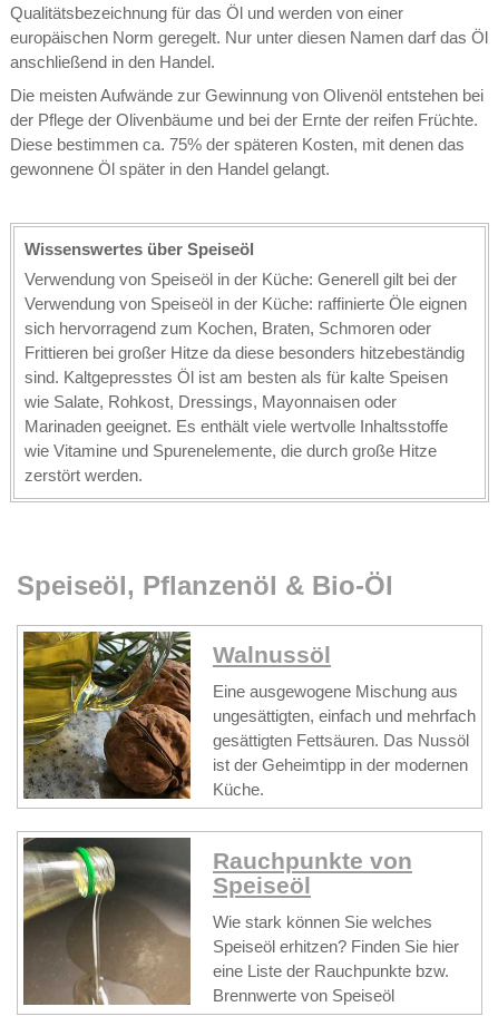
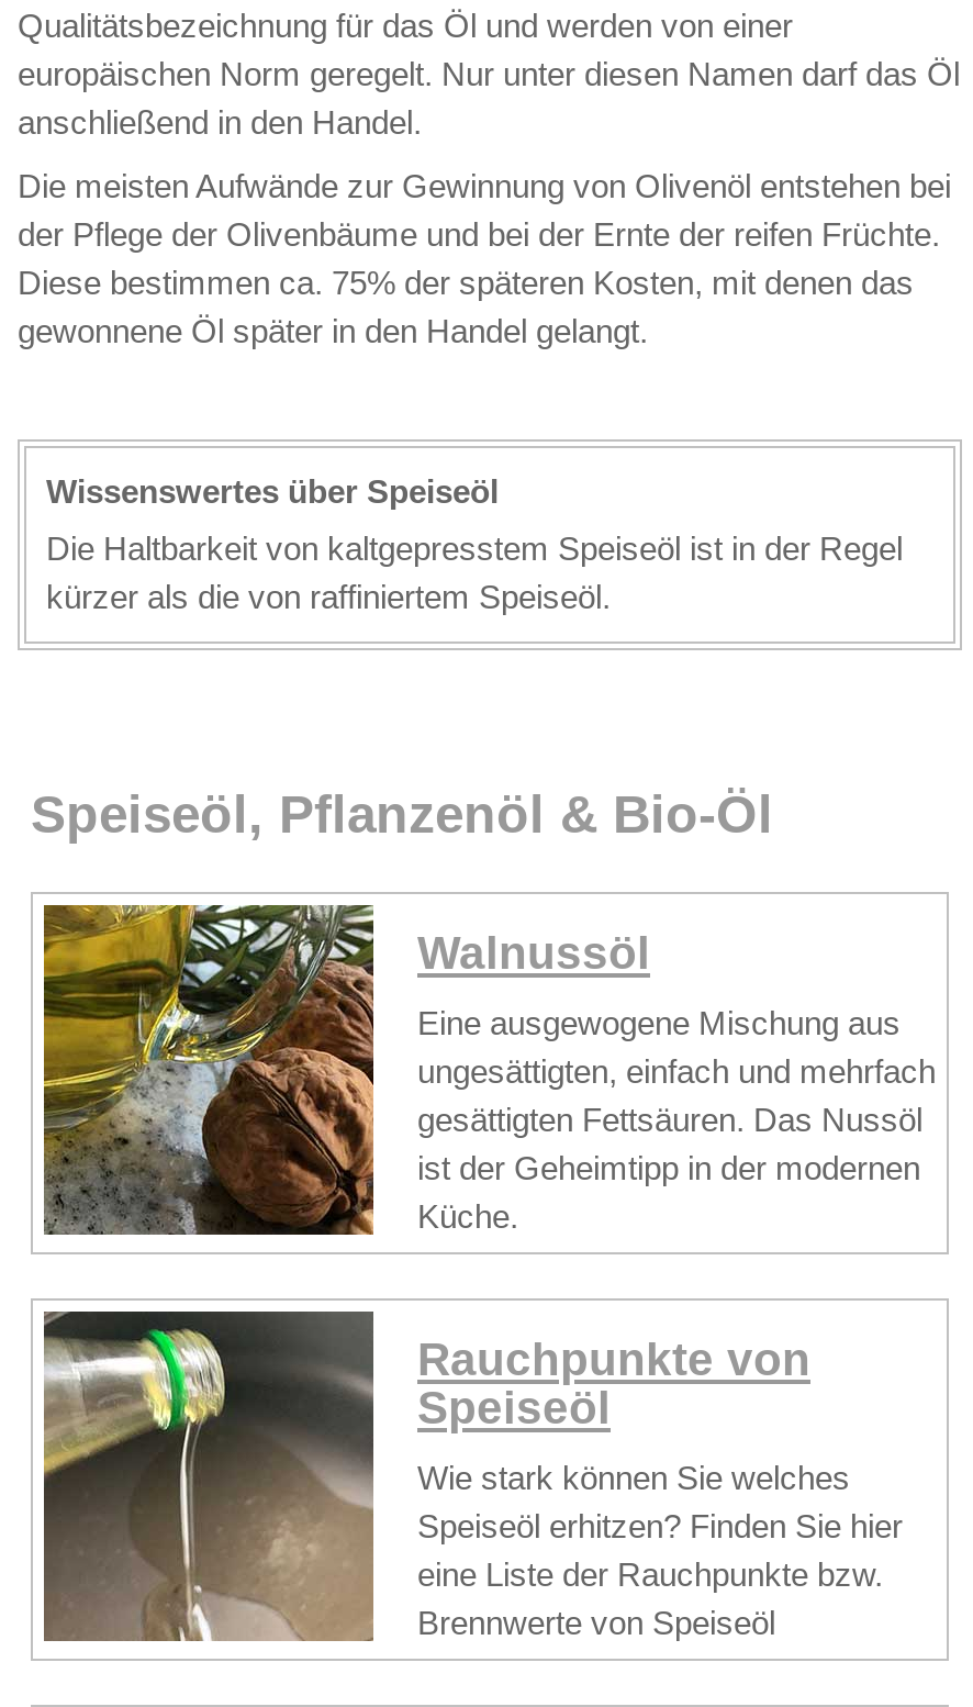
- Verwendung von Speiseöl in der Küche: Generell gilt bei der
- Verwendung von Speiseöl in der Küche: raffinierte Öle eignen
- sich hervorragend zum Kochen, Braten, Schmoren oder
- Frittieren bei großer Hitze da diese besonders hitzebeständig
- sind. Kaltgepresstes Öl ist am besten als für kalte Speisen
- wie Salate, Rohkost, Dressings, Mayonnaisen oder
- Marinaden geeignet. Es enthält viele wertvolle Inhaltsstoffe
- wie Vitamine und Spurenelemente, die durch große Hitze
- zerstört werden.
+ Die Haltbarkeit von kaltgepresstem Speiseöl ist in der Regel
+ kürzer als die von raffiniertem Speiseöl.
